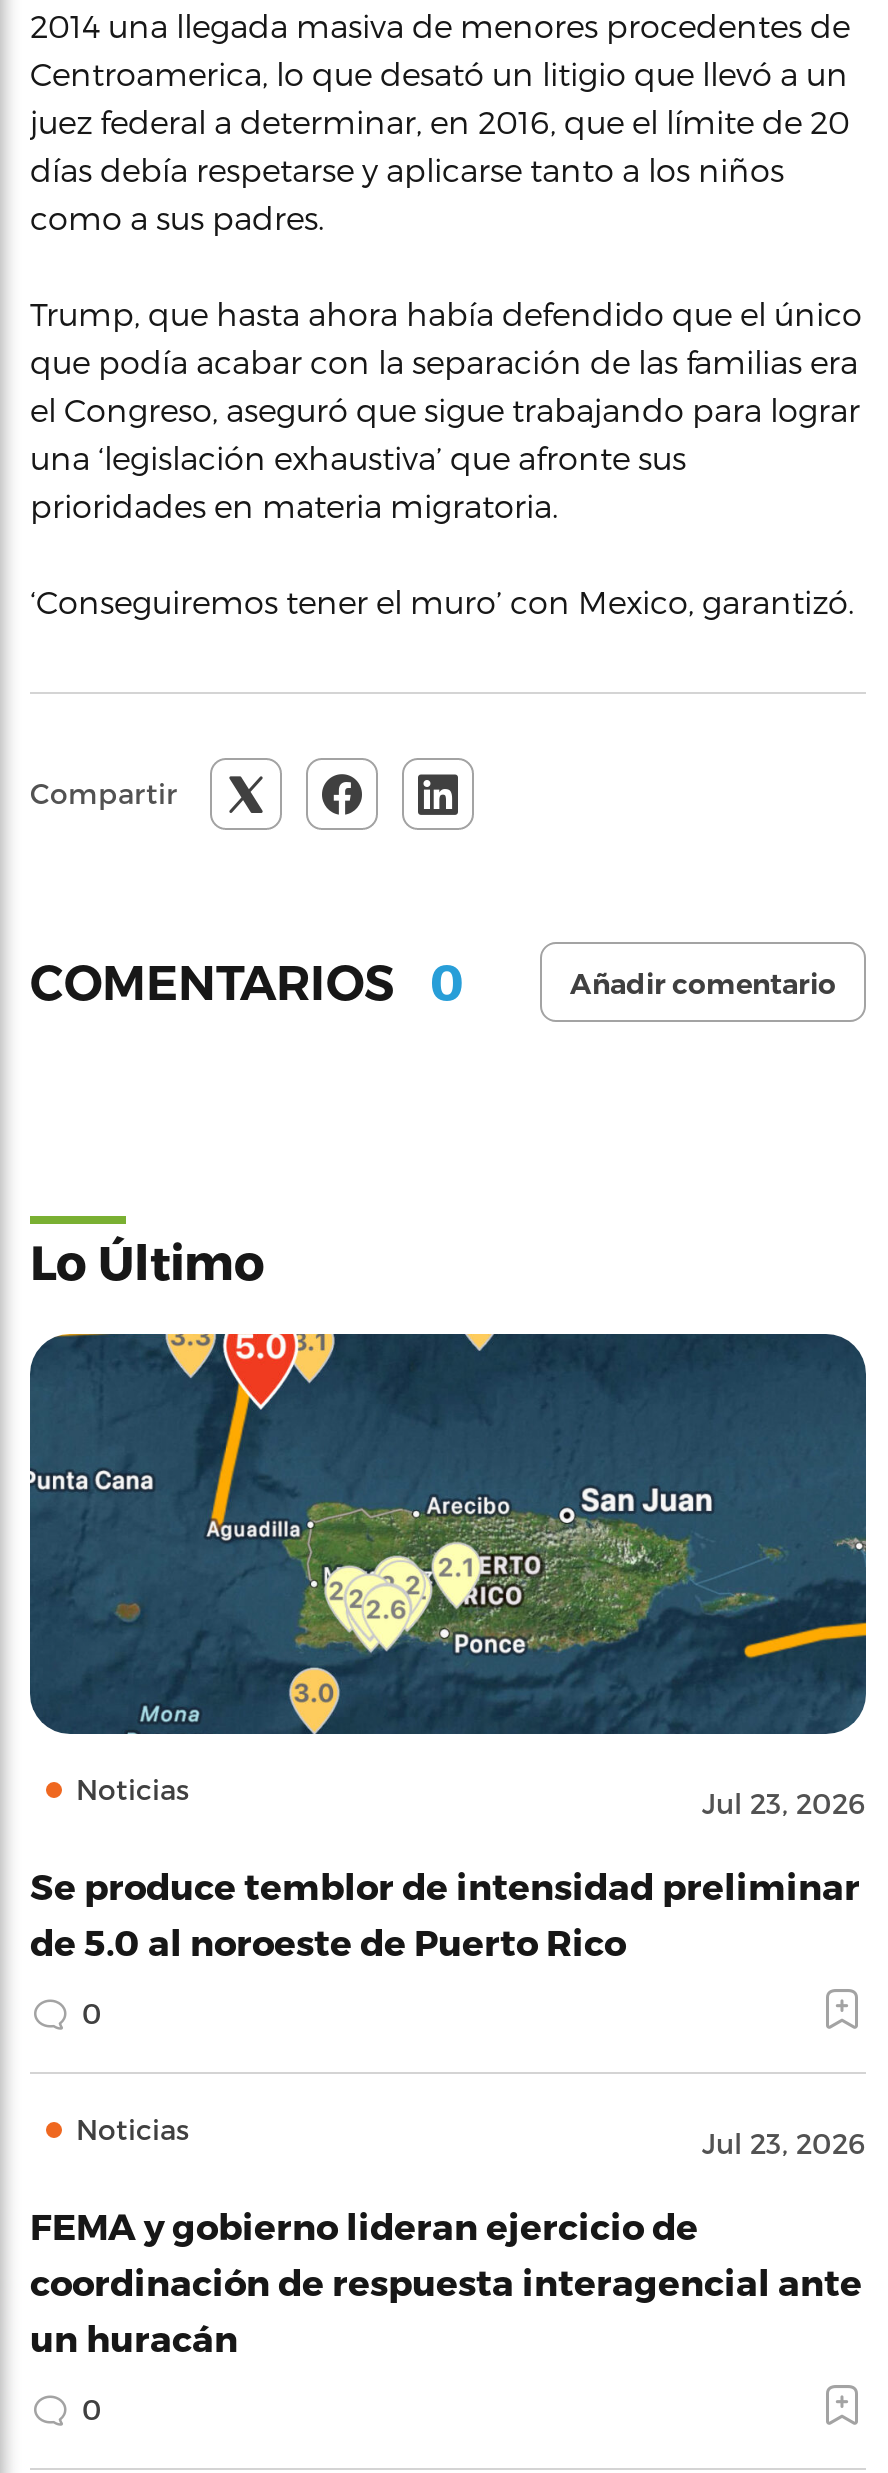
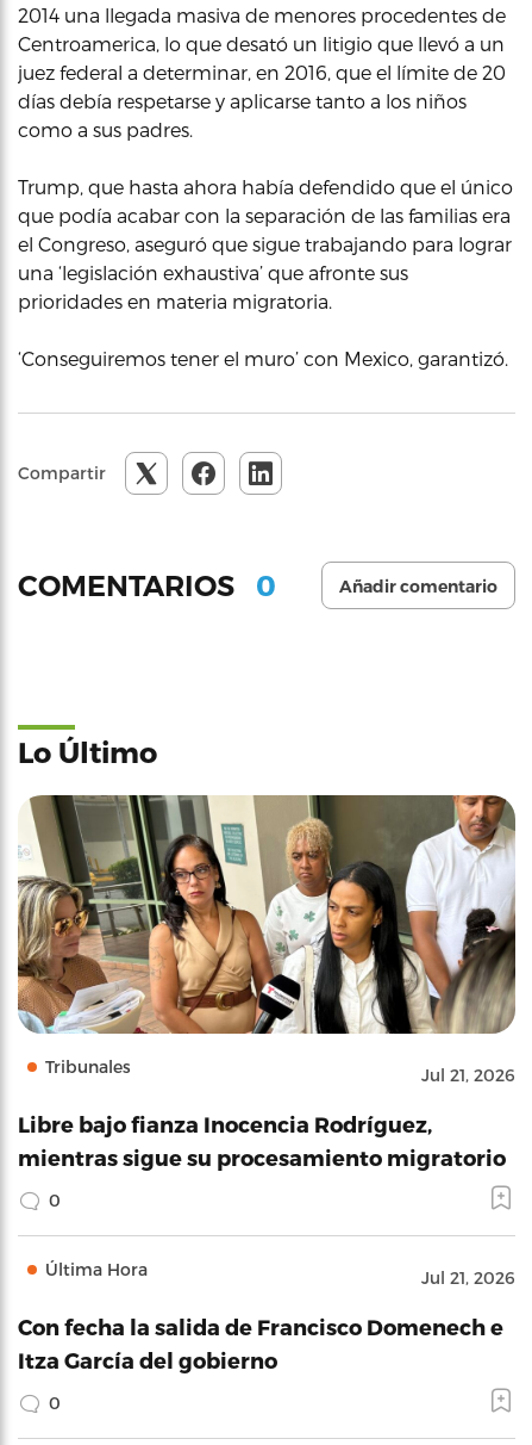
- [image]
- Noticias
- Jul 23, 2026
+ [image]
+ Tribunales
+ Jul 21, 2026

- Se produce temblor de intensidad preliminar
- de 5.0 al noroeste de Puerto Rico
+ Libre bajo fianza Inocencia Rodríguez,
+ mientras sigue su procesamiento migratorio

- Noticias
- Jul 23, 2026
+ Última Hora
+ Jul 21, 2026

- FEMA y gobierno lideran ejercicio de
- coordinación de respuesta interagencial ante
- un huracán
+ Con fecha la salida de Francisco Domenech e
+ Itza García del gobierno
